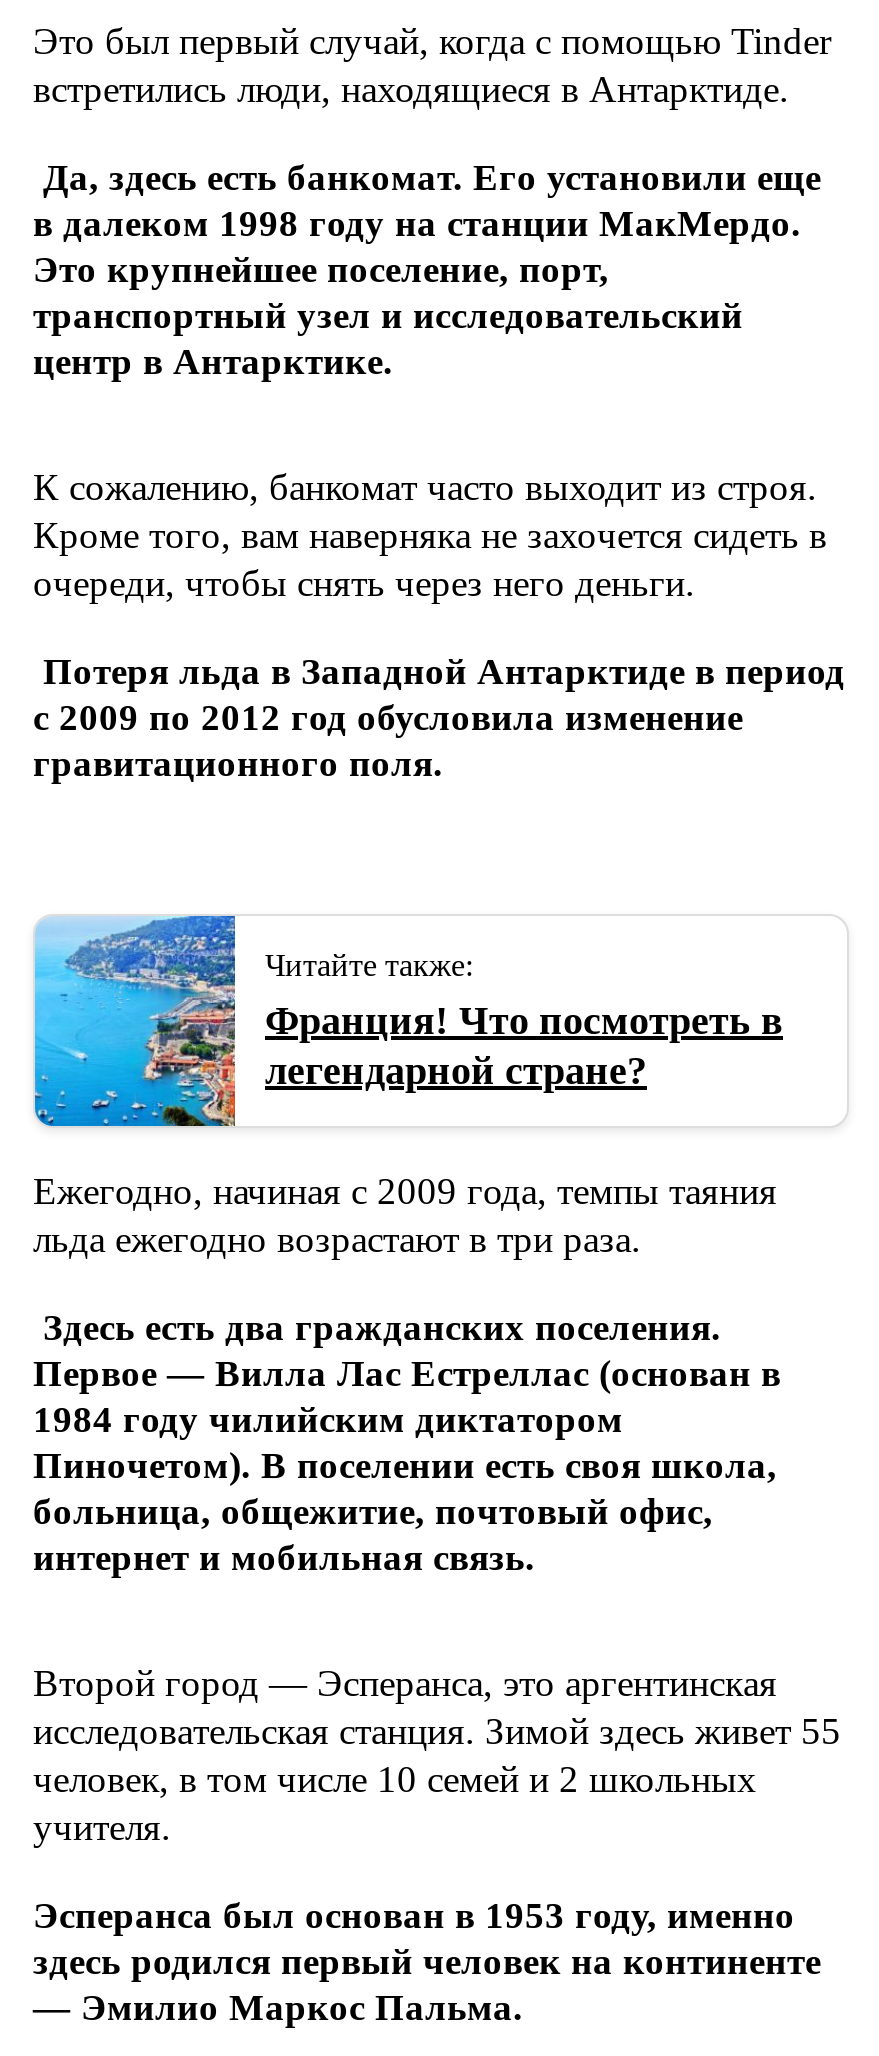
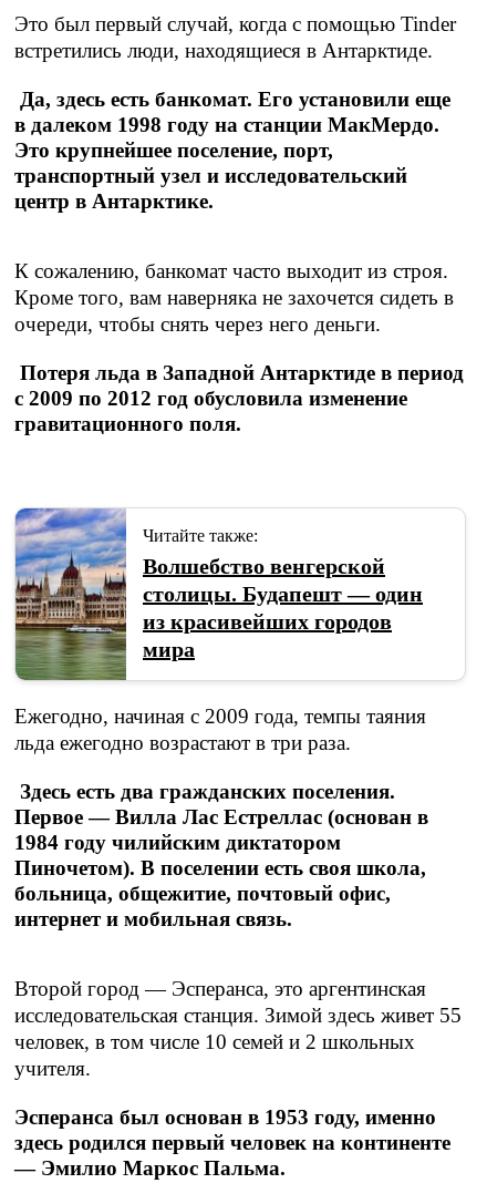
- [image]
- Франция! Что посмотреть в
- легендарной стране?
+ [image]
+ Волшебство венгерской
+ столицы. Будапешт — один
+ из красивейших городов
+ мира
